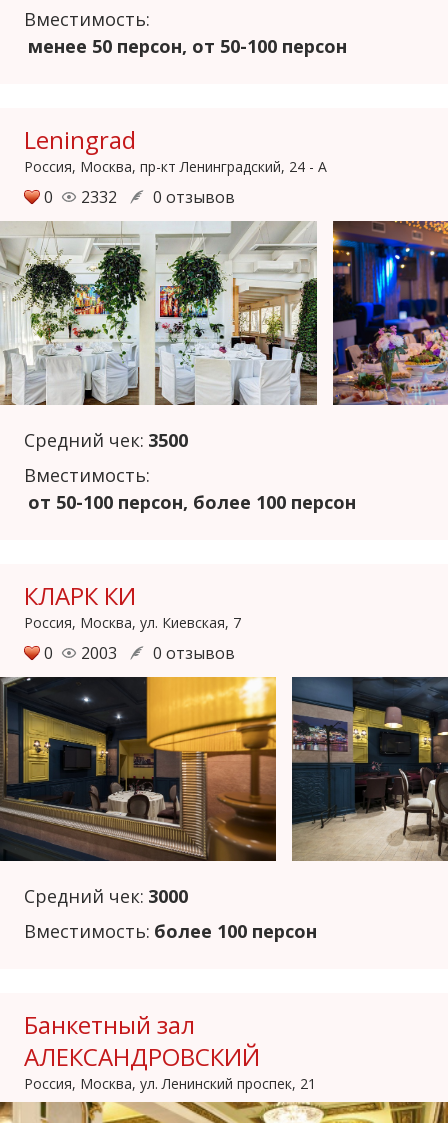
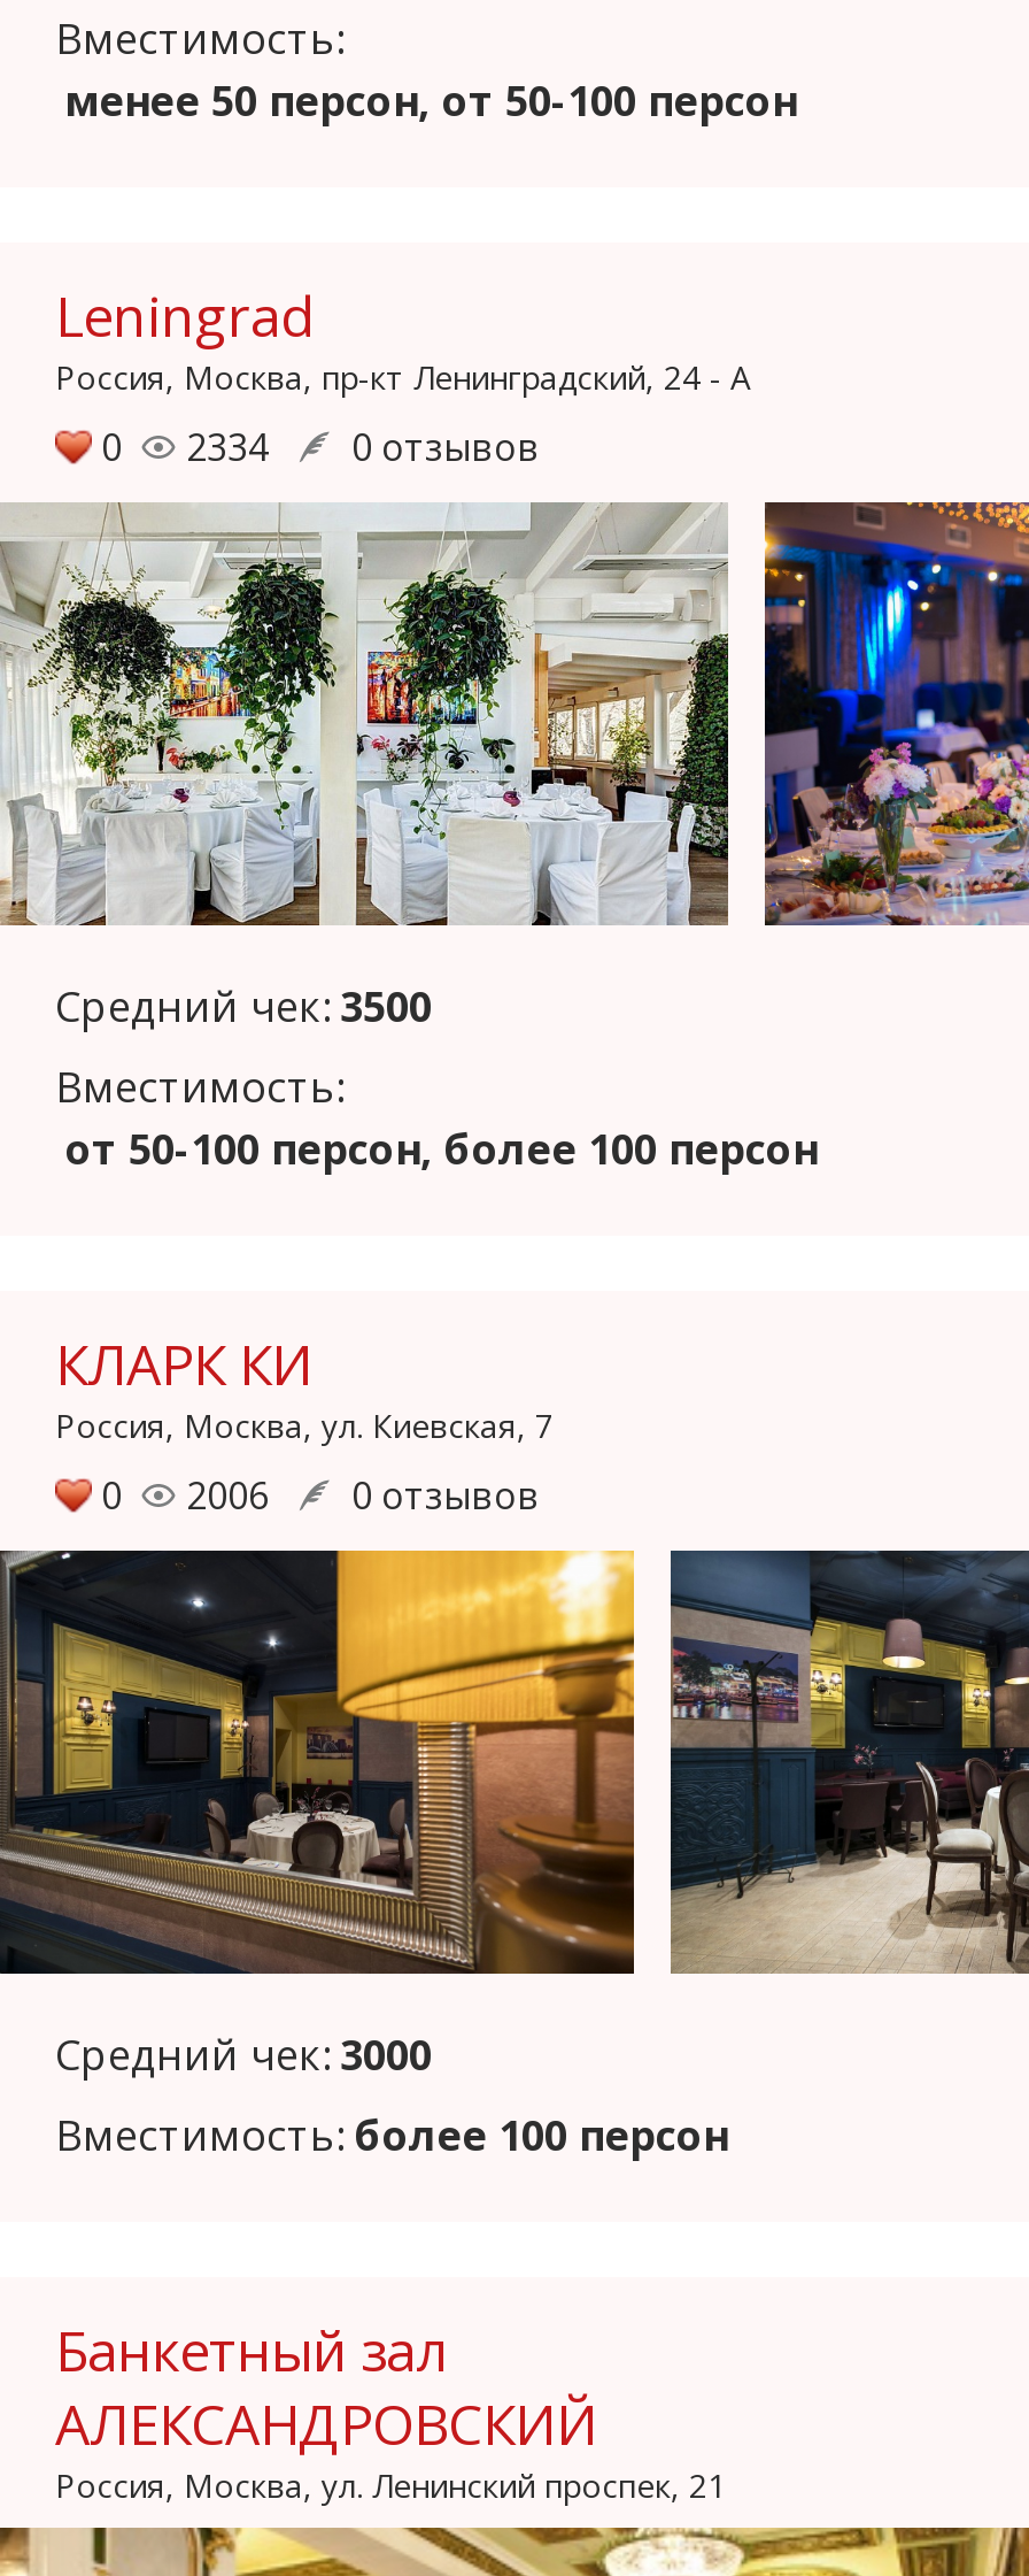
- 0 2332 0 отзывов
+ 0 2334 0 отзывов

- 0 2003 0 отзывов
+ 0 2006 0 отзывов
